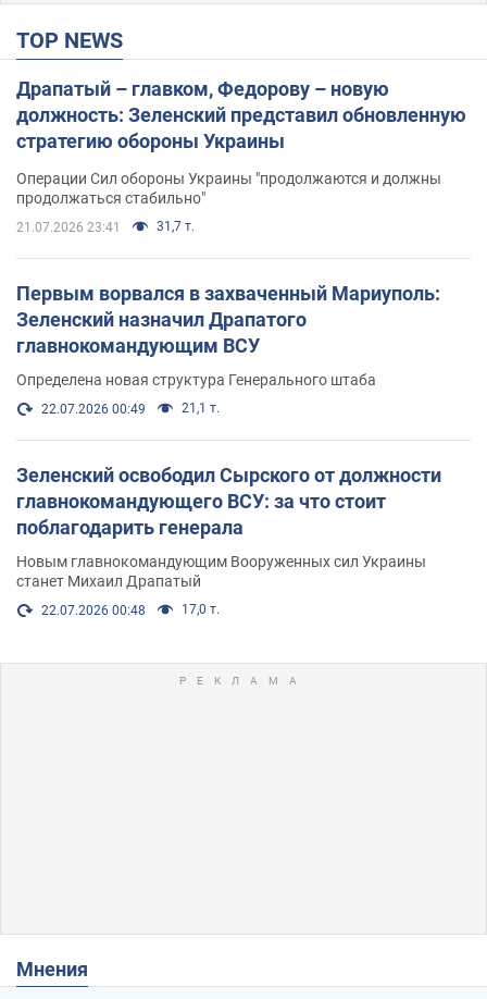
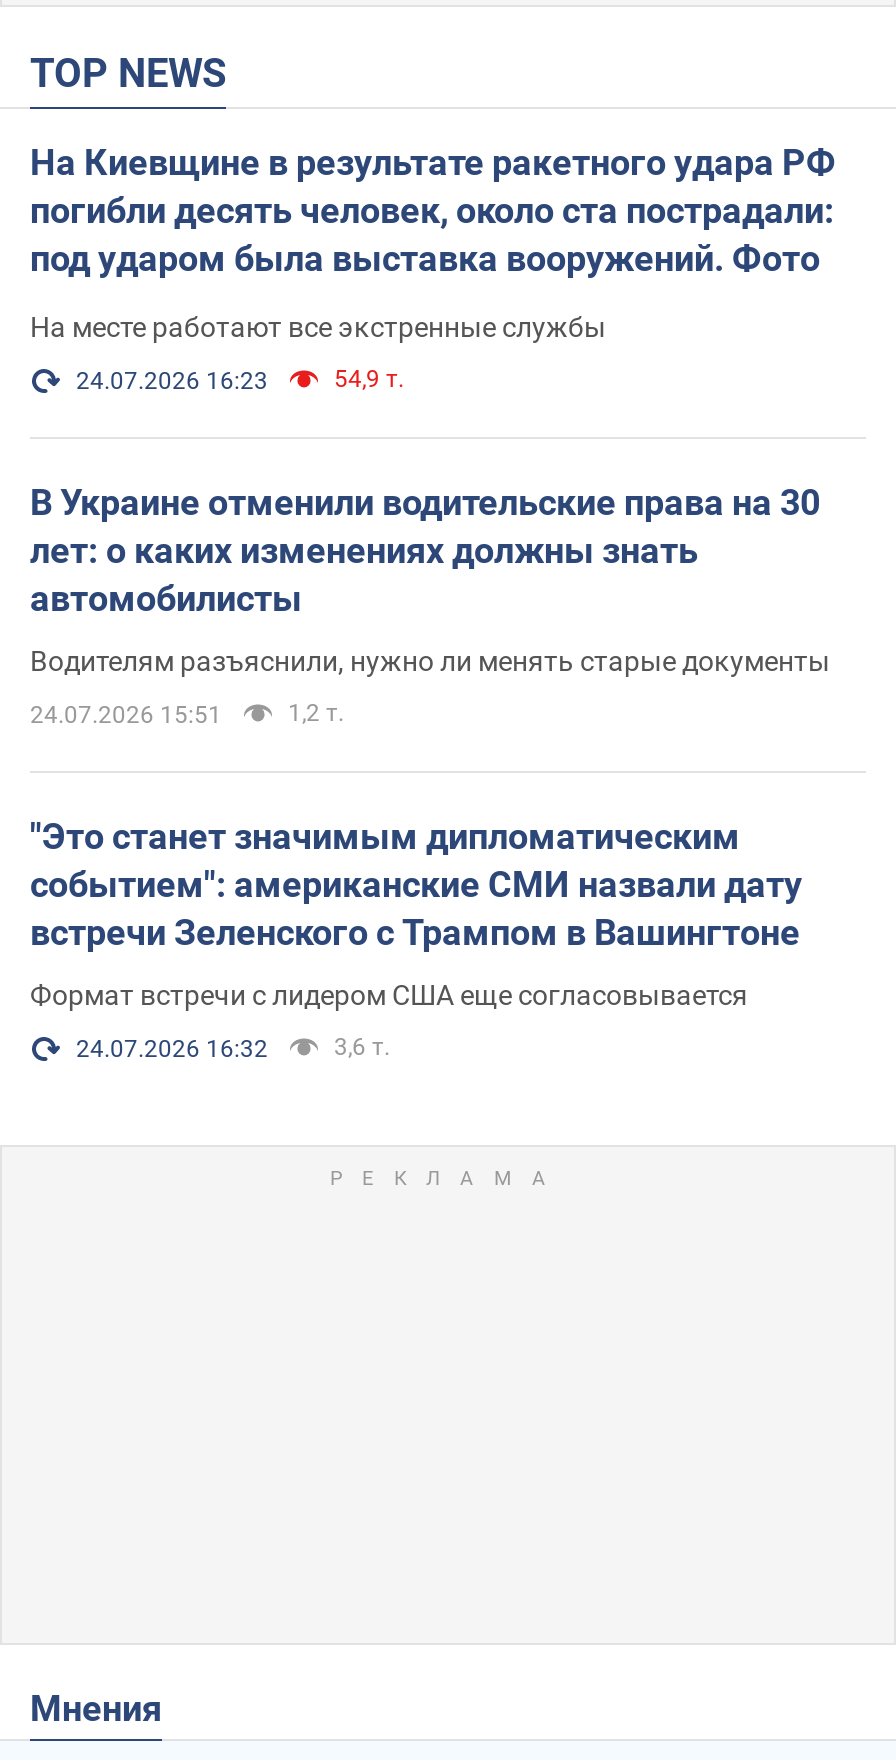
- Драпатый – главком, Федорову – новую
- должность: Зеленский представил обновленную
- стратегию обороны Украины
+ На Киевщине в результате ракетного удара РФ
+ погибли десять человек, около ста пострадали:
+ под ударом была выставка вооружений. Фото

- Операции Сил обороны Украины "продолжаются и должны
- продолжаться стабильно"
+ На месте работают все экстренные службы

- 21.07.2026 23:41
- 31,7 т.
+ 24.07.2026 16:23
+ 54,9 т.

- Первым ворвался в захваченный Мариуполь:
- Зеленский назначил Драпатого
- главнокомандующим ВСУ
+ В Украине отменили водительские права на 30
+ лет: о каких изменениях должны знать
+ автомобилисты

- Определена новая структура Генерального штаба
+ Водителям разъяснили, нужно ли менять старые документы

- 22.07.2026 00:49
- 21,1 т.
+ 24.07.2026 15:51
+ 1,2 т.

- Зеленский освободил Сырского от должности
- главнокомандующего ВСУ: за что стоит
- поблагодарить генерала
+ "Это станет значимым дипломатическим
+ событием": американские СМИ назвали дату
+ встречи Зеленского с Трампом в Вашингтоне

- Новым главнокомандующим Вооруженных сил Украины
- станет Михаил Драпатый
+ Формат встречи с лидером США еще согласовывается

- 22.07.2026 00:48
- 17,0 т.
+ 24.07.2026 16:32
+ 3,6 т.
